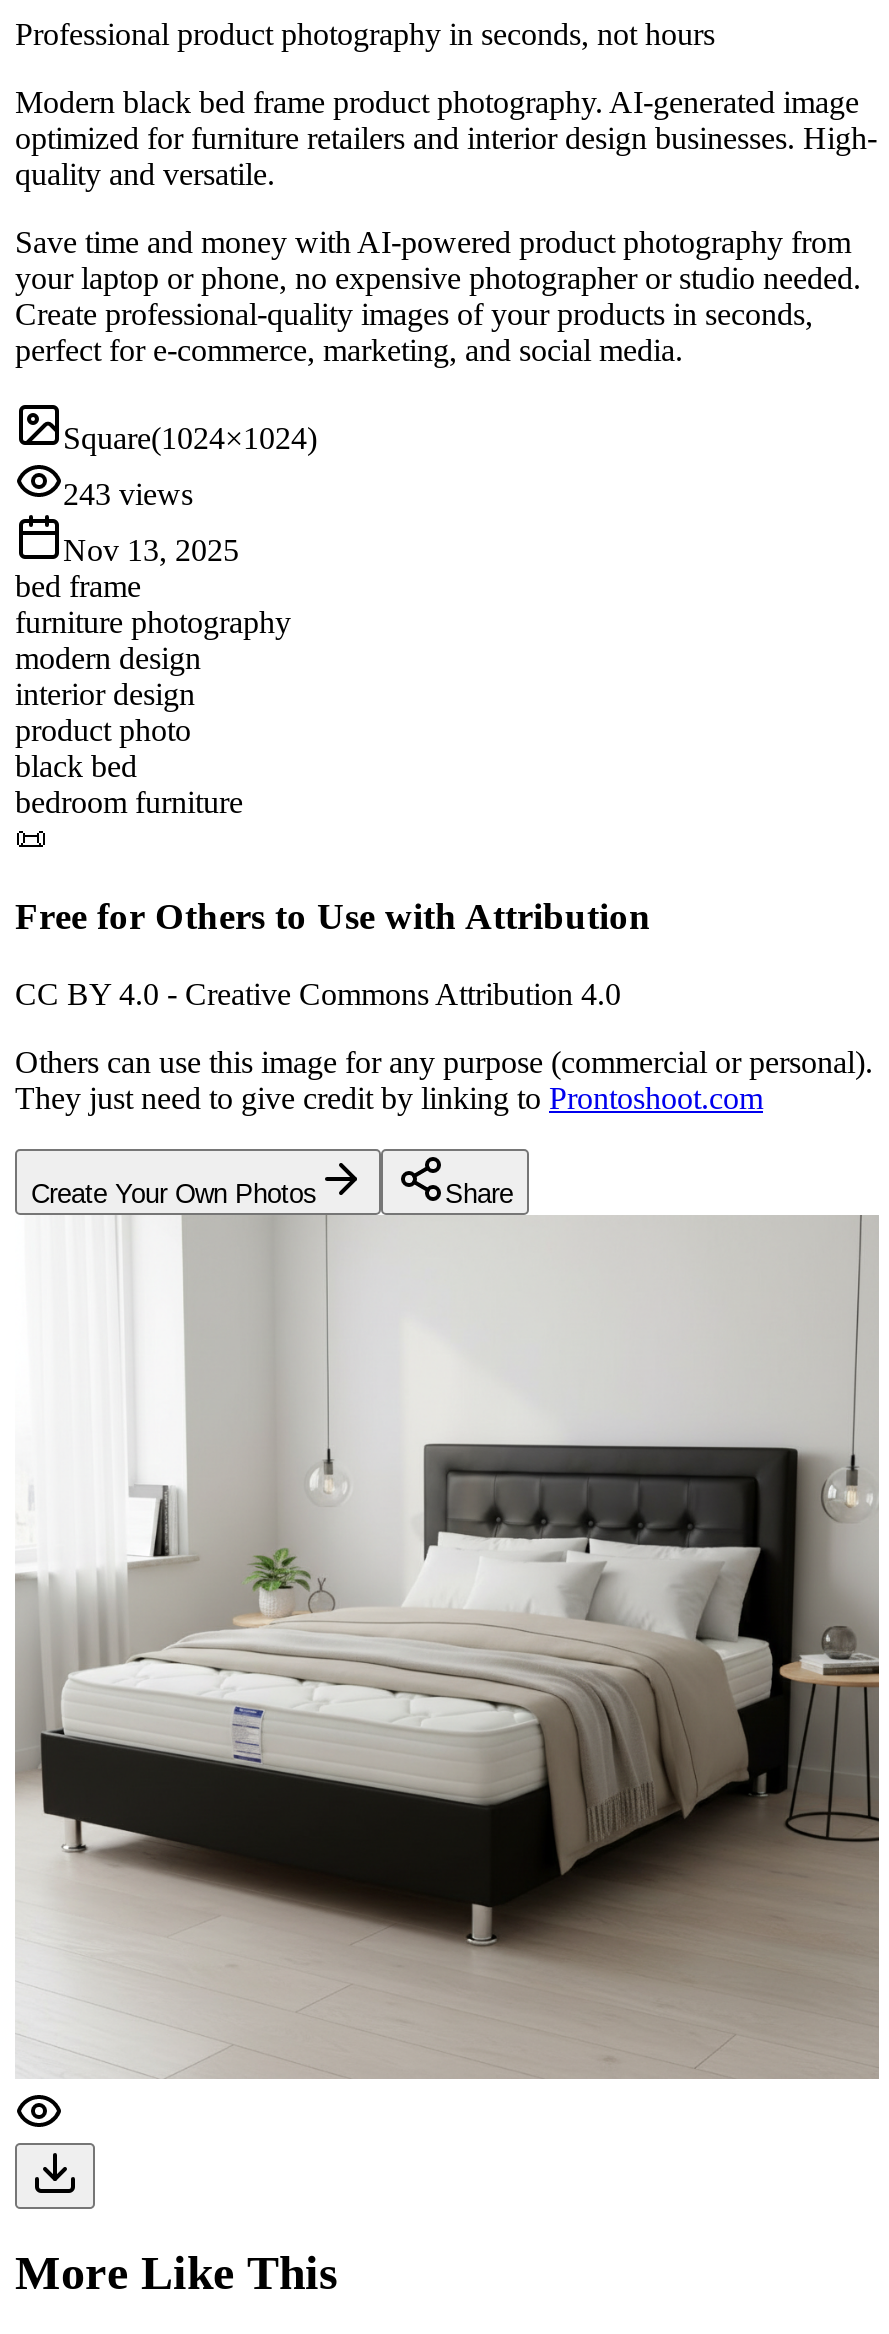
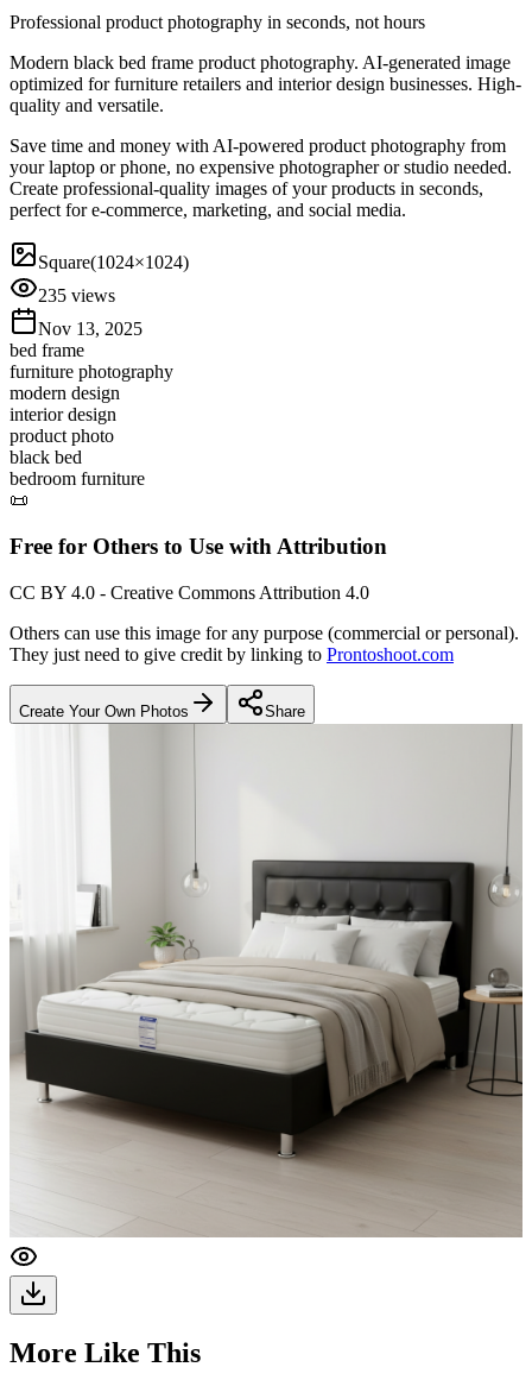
- 243 views
+ 235 views
